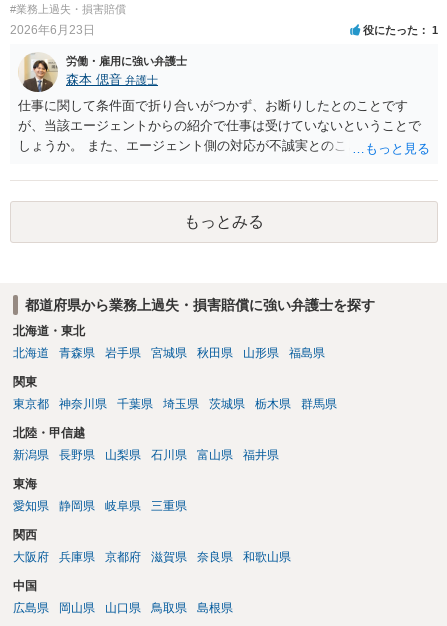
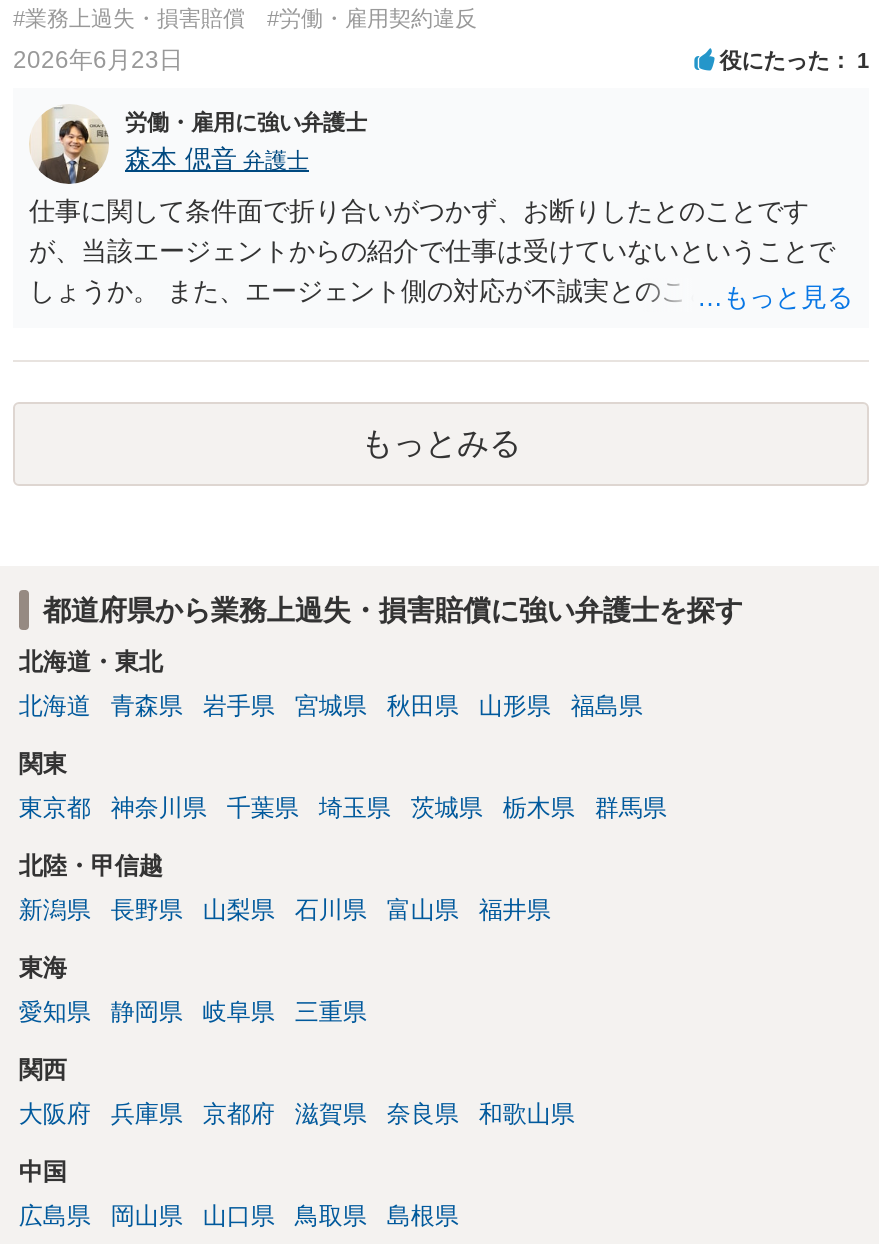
+ #労働・雇用契約違反
